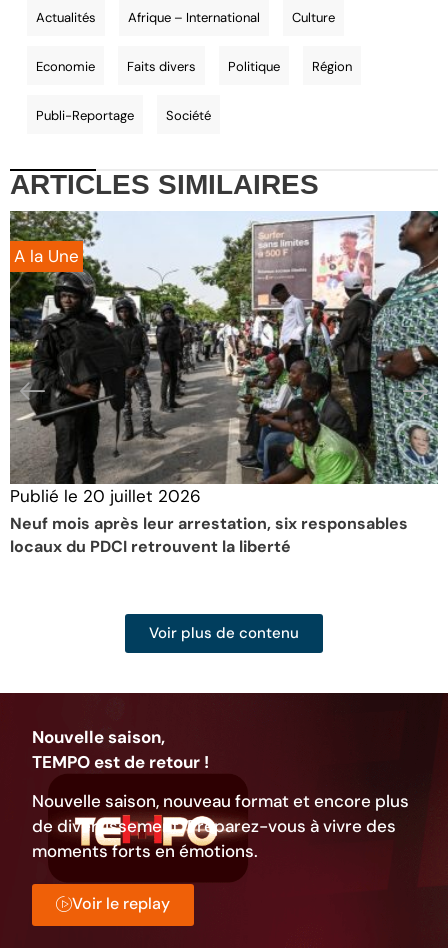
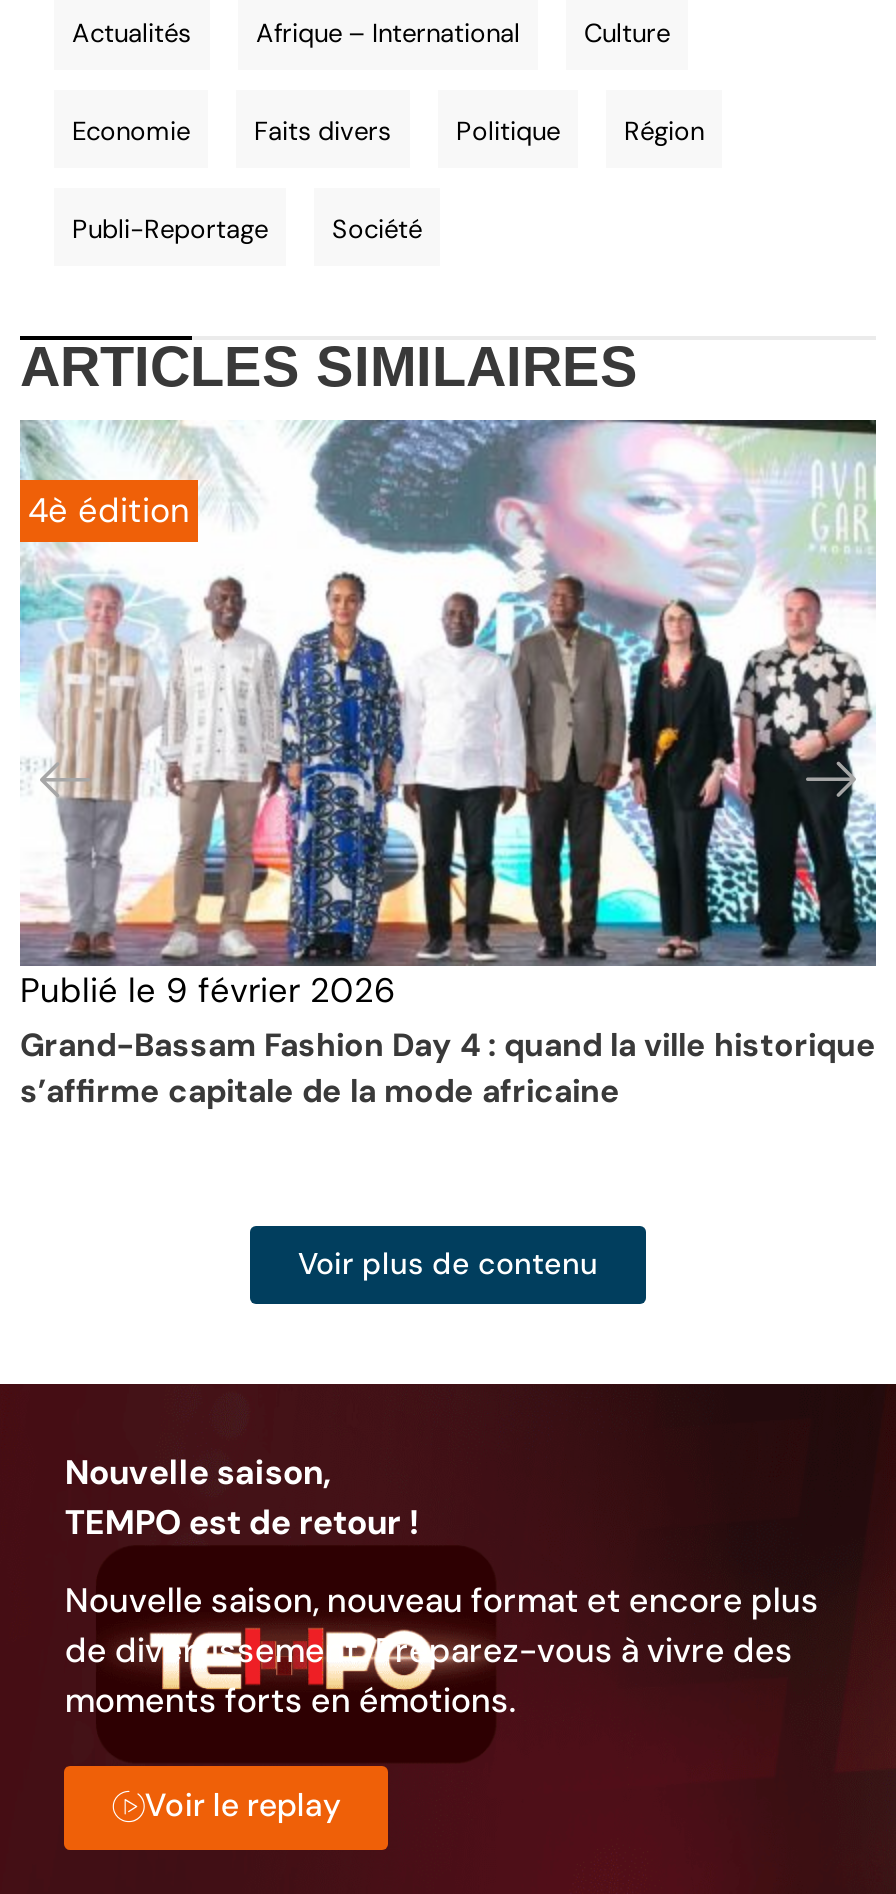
- [image]
- A la Une
+ [image]
+ 4è édition

- Publié le20 juillet 2026
- Neuf mois après leur arrestation, six responsables
- locaux du PDCI retrouvent la liberté
+ Publié le9 février 2026
+ Grand-Bassam Fashion Day 4 : quand la ville historique
+ s’affirme capitale de la mode africaine
